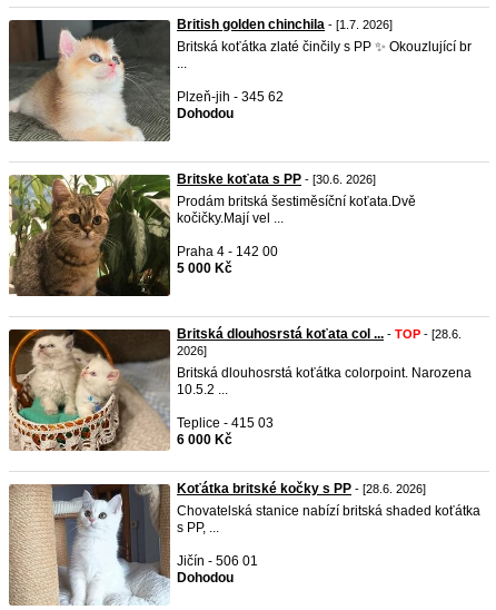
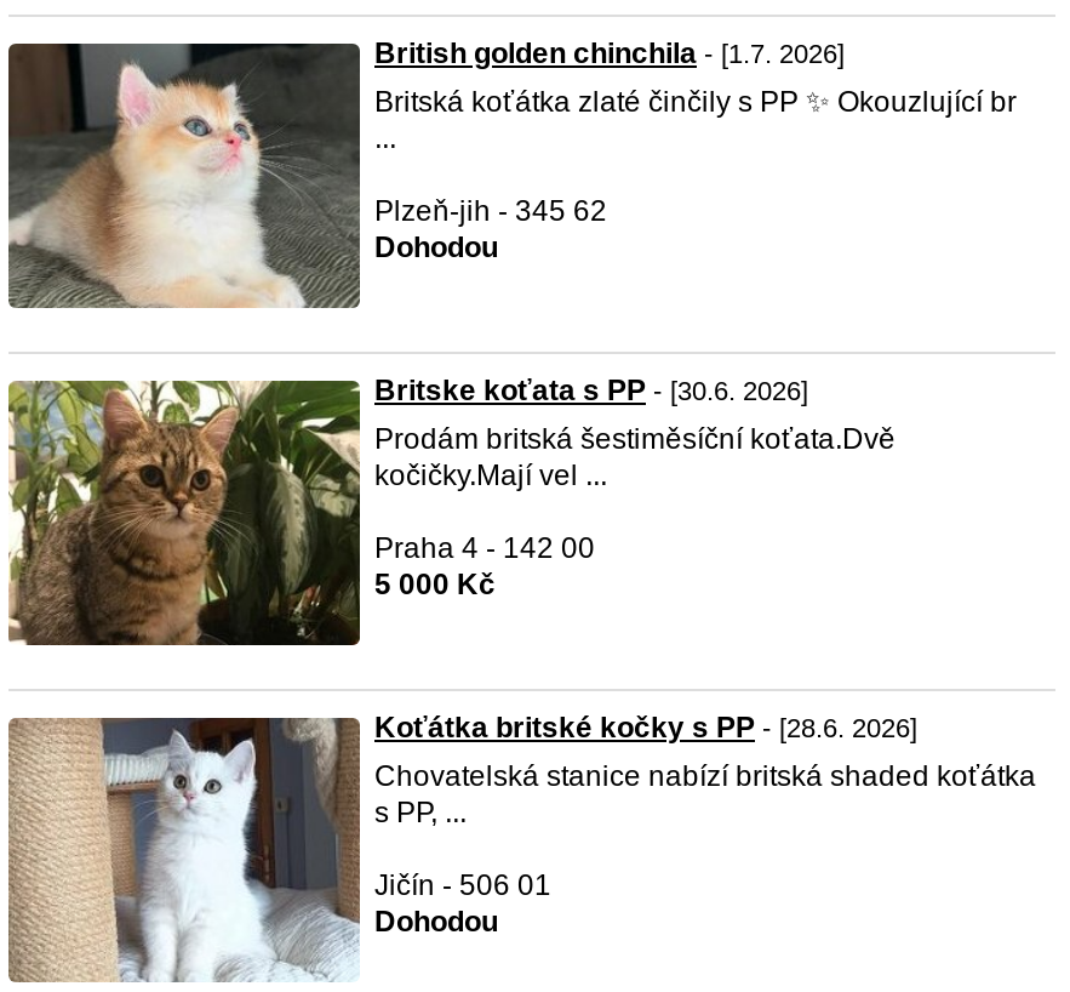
- [image]
- Britská dlouhosrstá koťata col ... - TOP - [28.6.
- 2026]
- Britská dlouhosrstá koťátka colorpoint. Narozena
- 10.5.2 ...
- Teplice - 415 03
- 6 000 Kč
